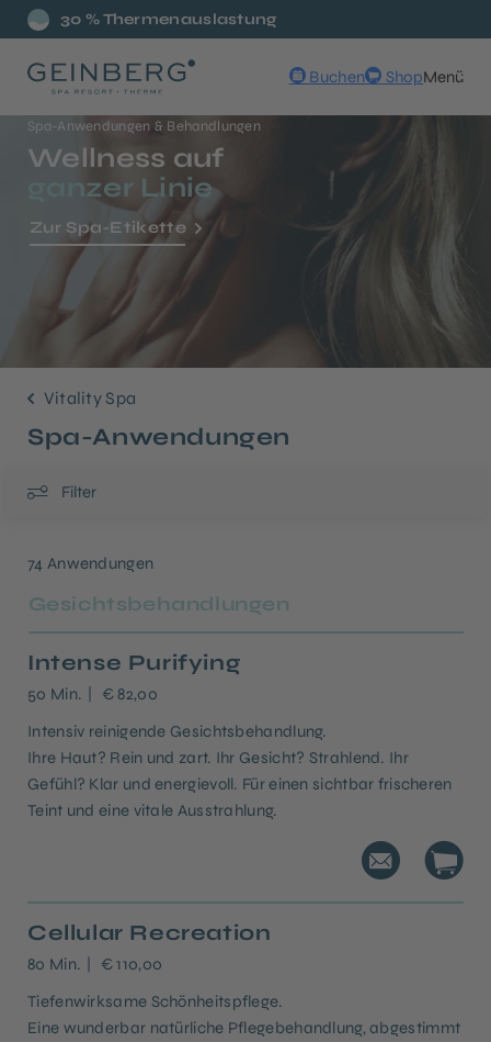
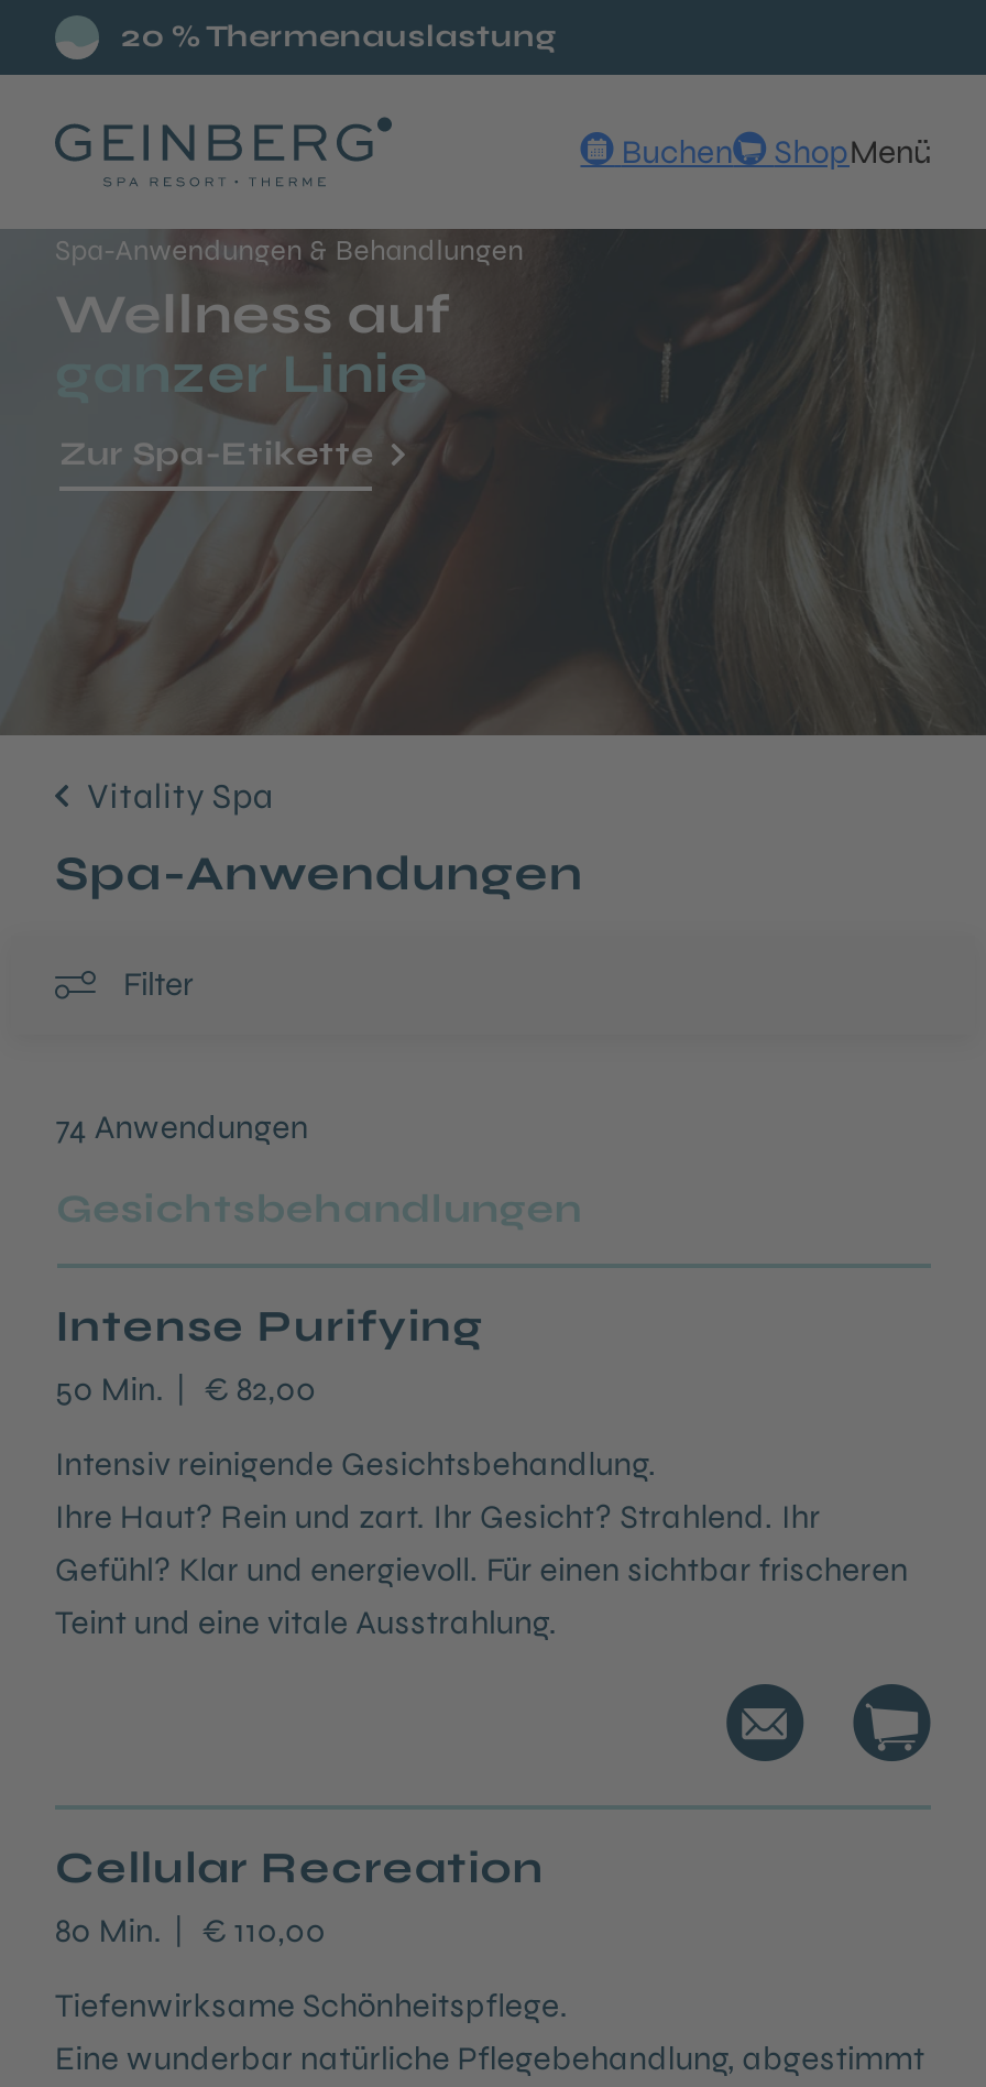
- 30 % Thermenauslastung
+ 20 % Thermenauslastung
